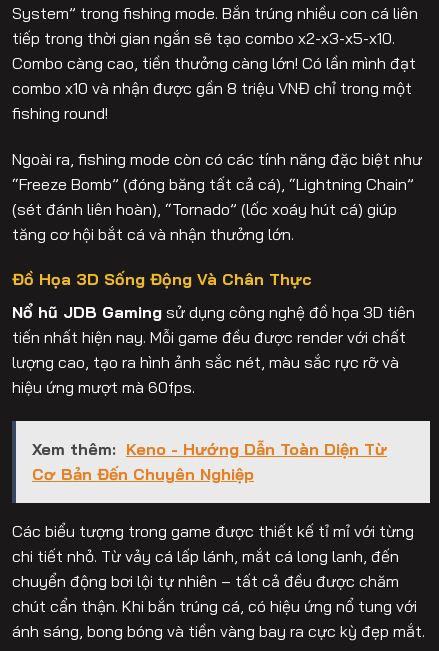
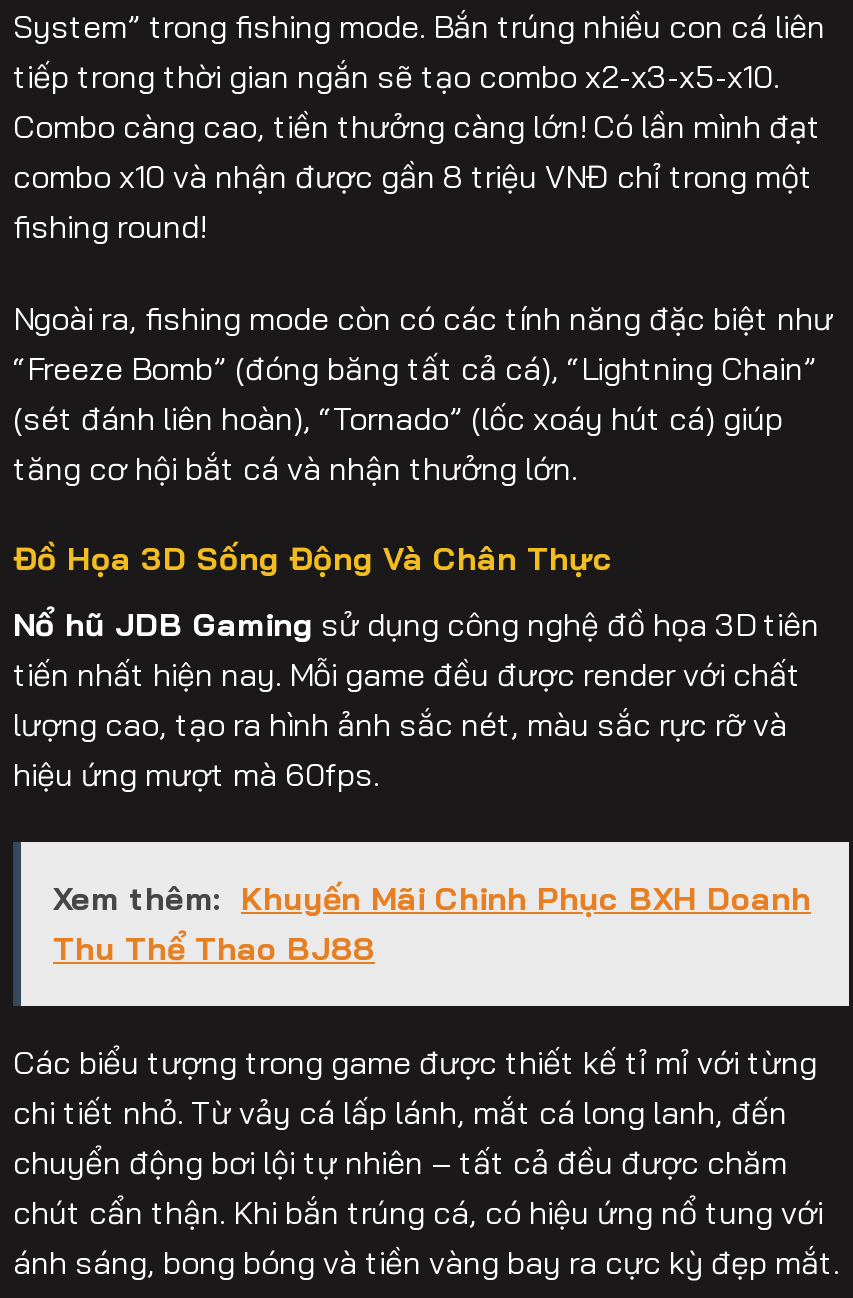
- Xem thêm: Keno - Hướng Dẫn Toàn Diện Từ
- Cơ Bản Đến Chuyên Nghiệp
+ Xem thêm: Khuyến Mãi Chinh Phục BXH Doanh
+ Thu Thể Thao BJ88
